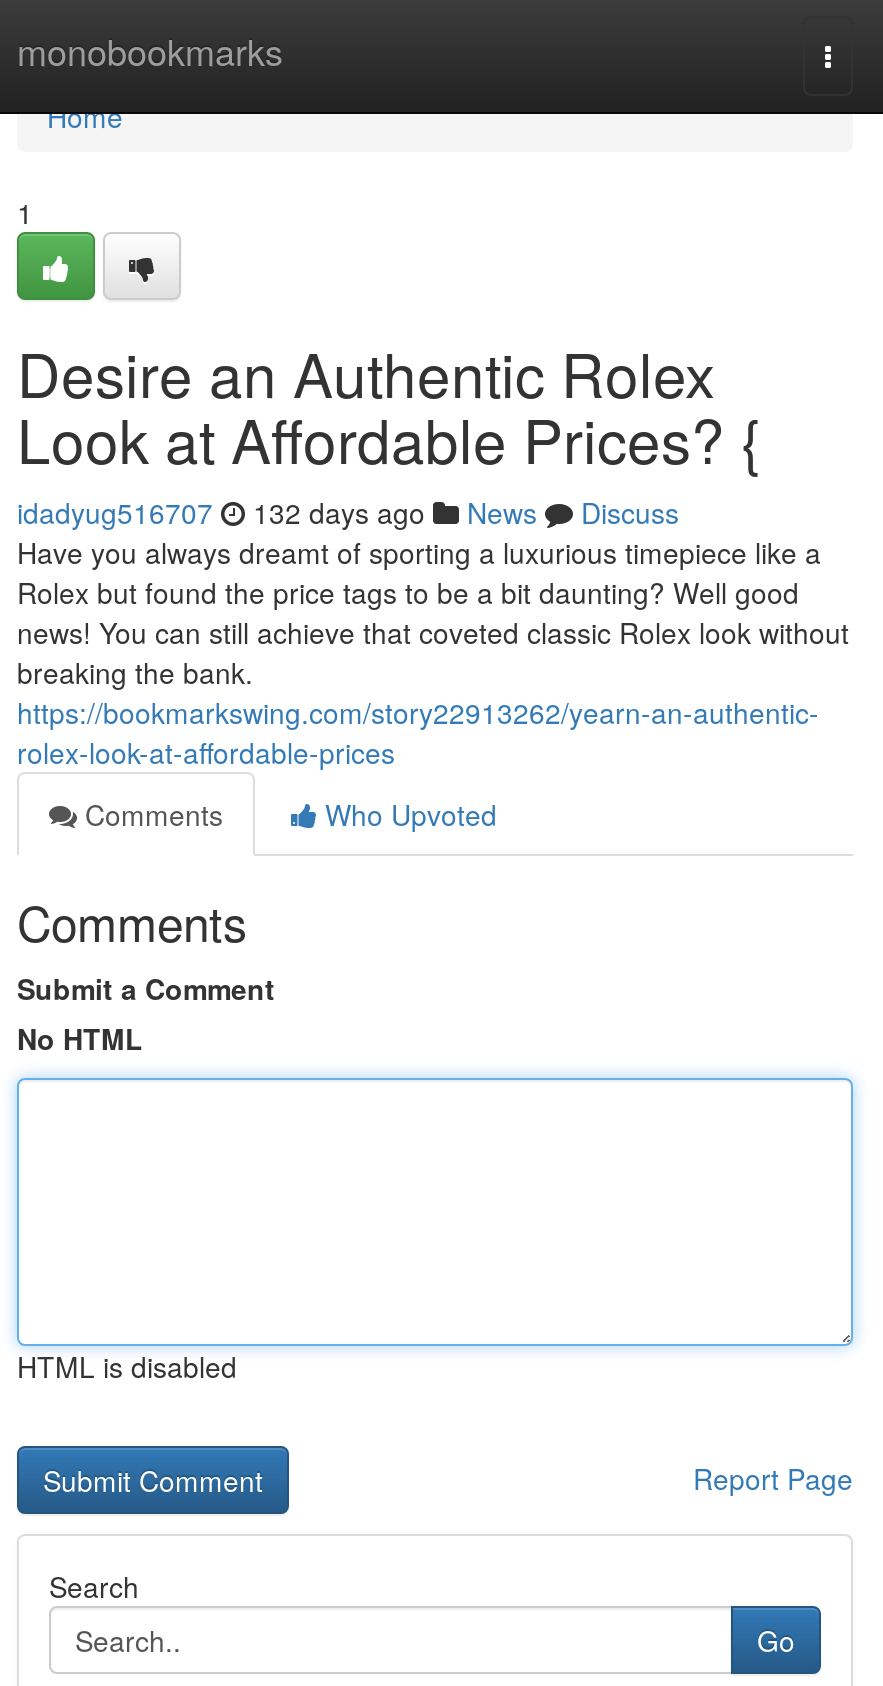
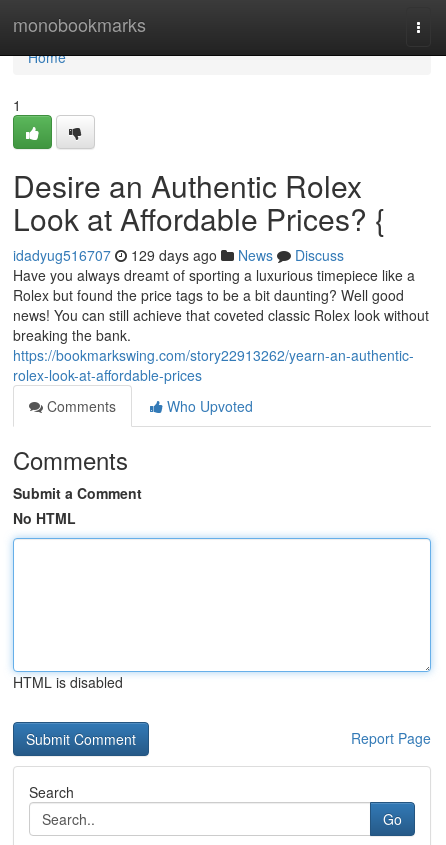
- idadyug516707 132 days ago News Discuss
+ idadyug516707 129 days ago News Discuss
